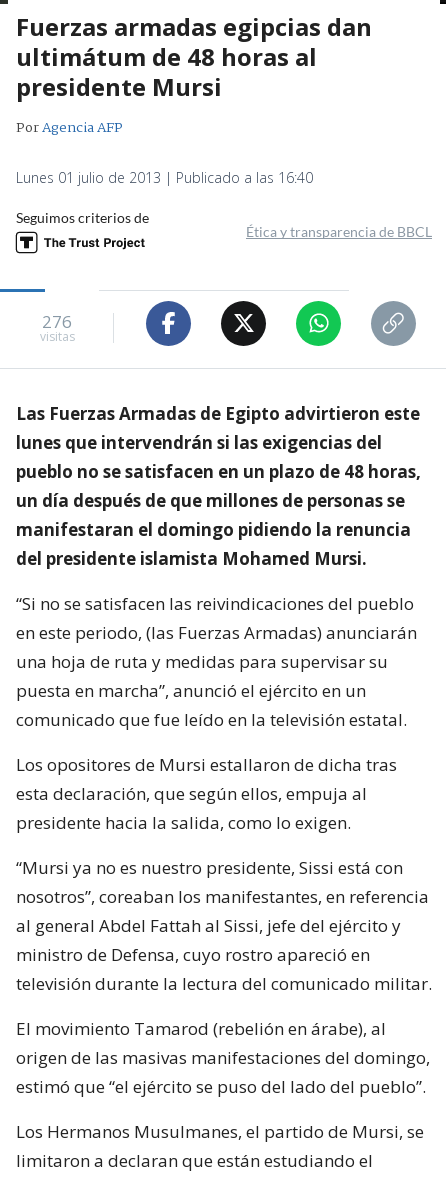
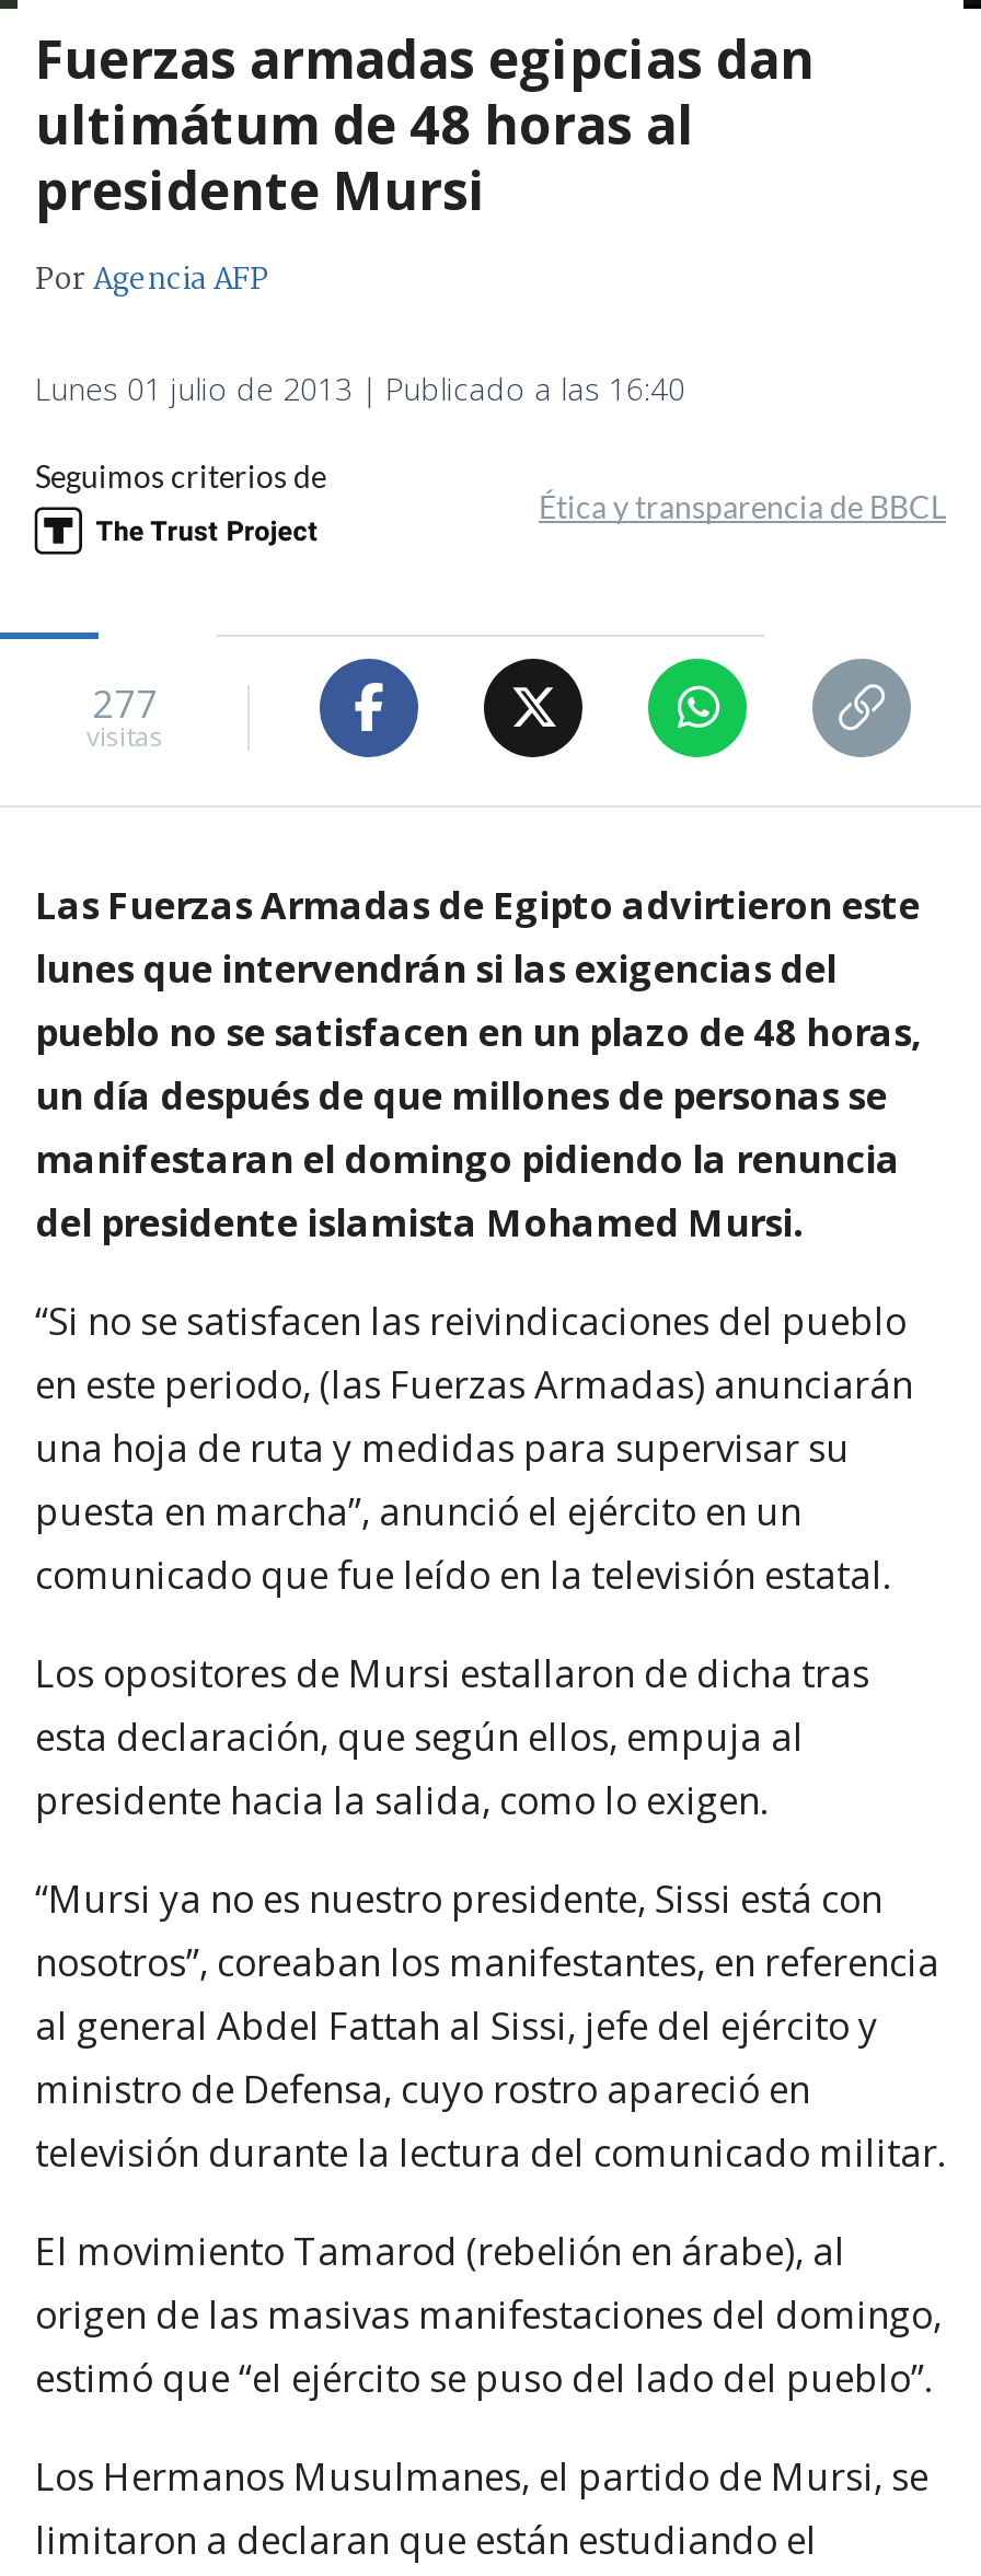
- 276
+ 277
